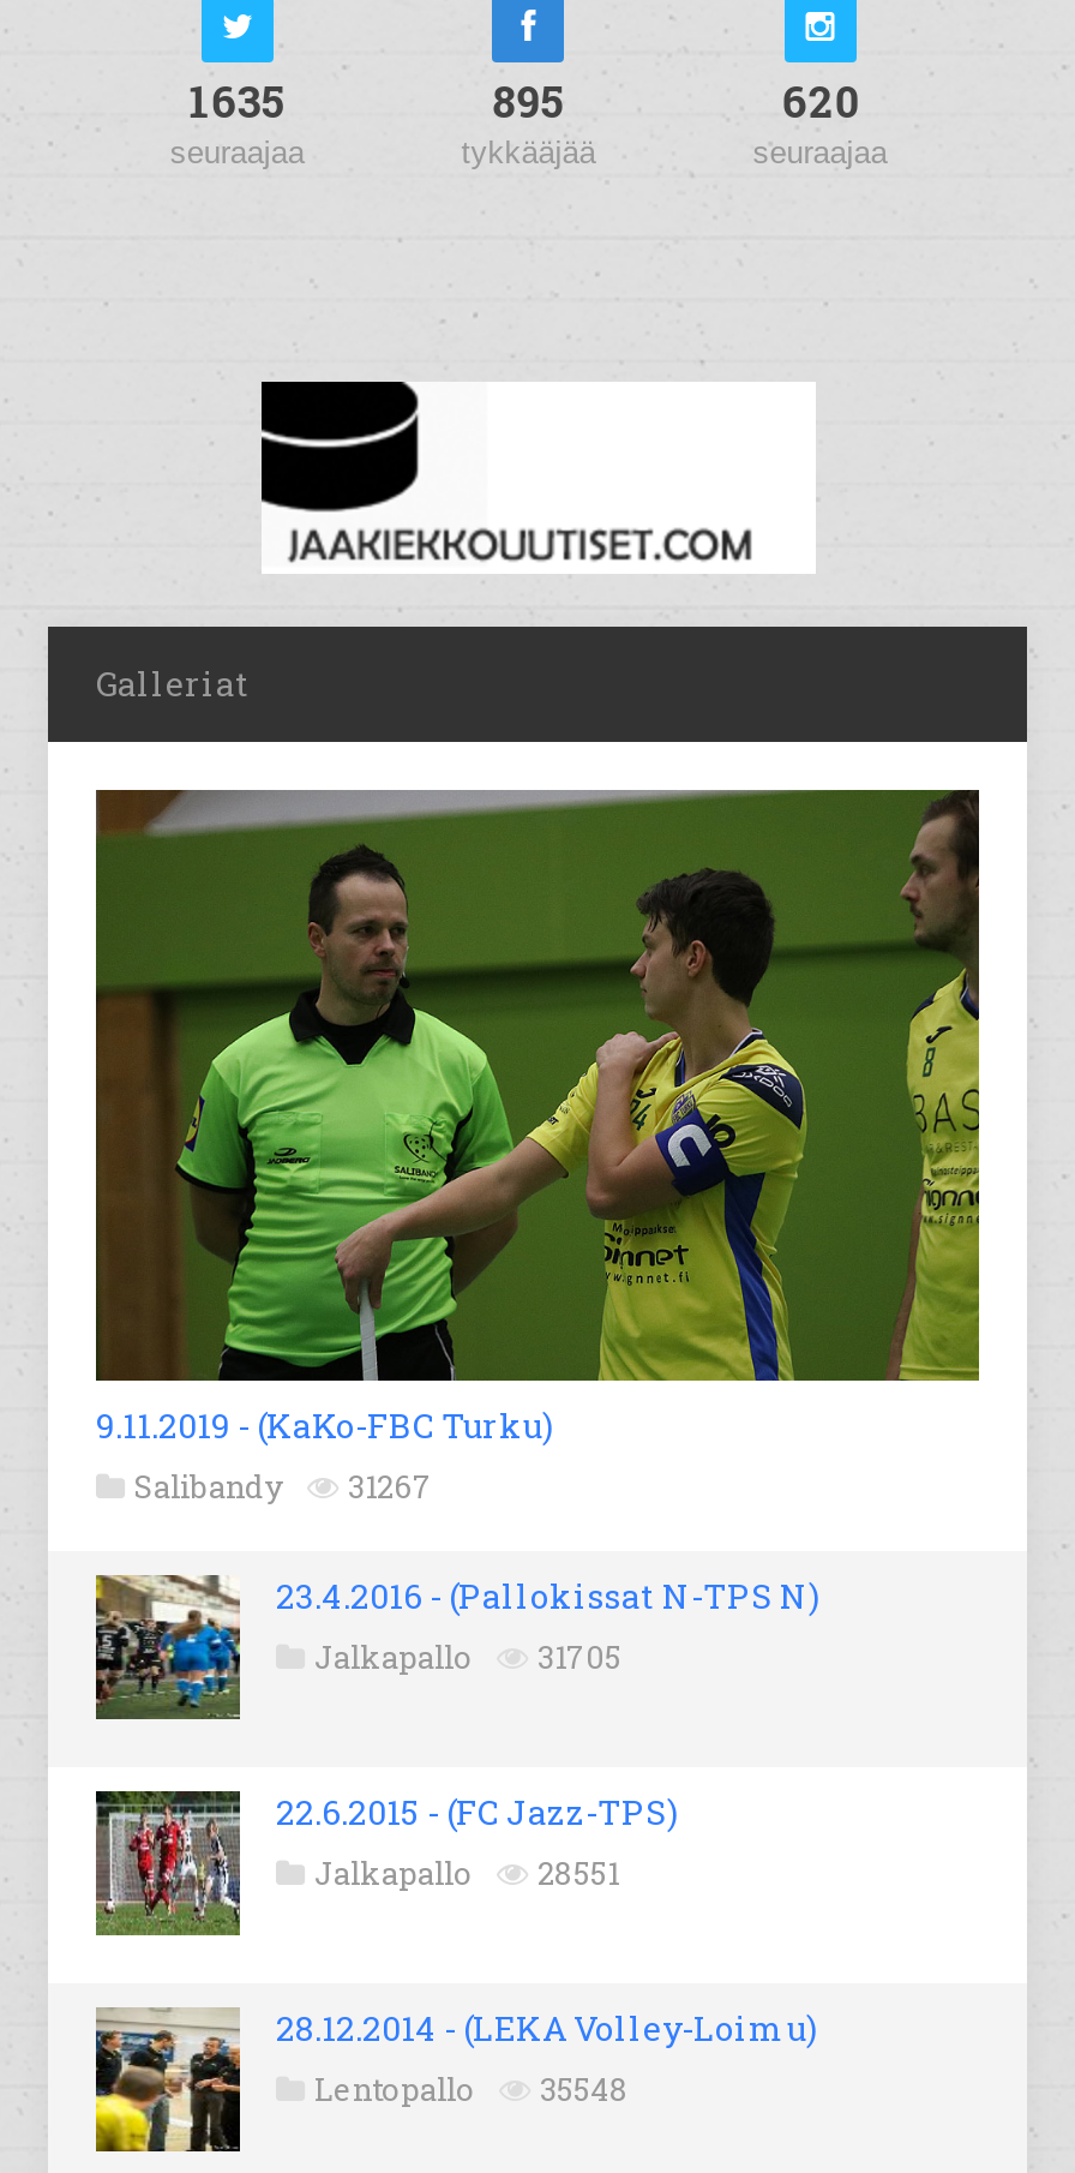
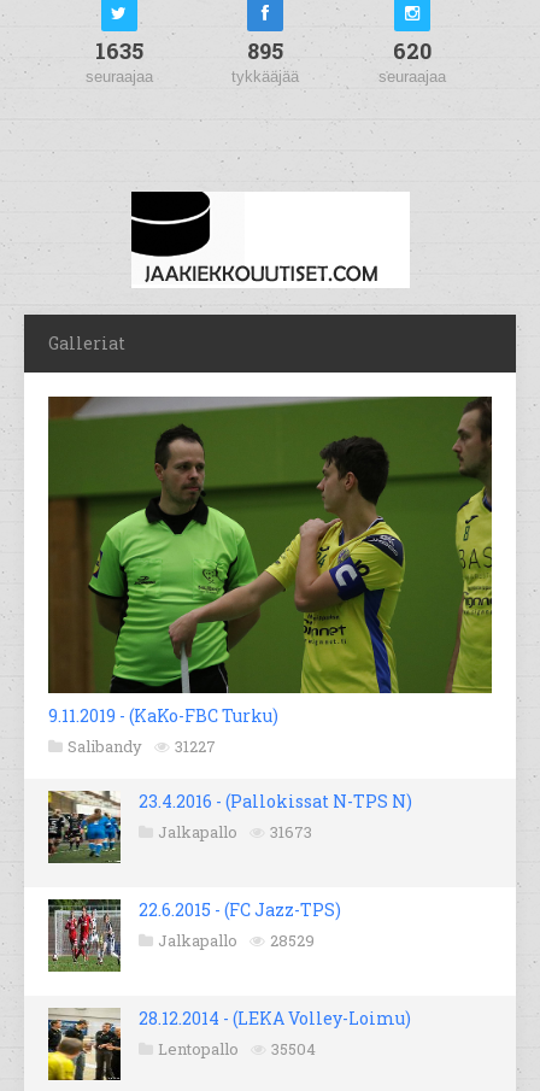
- Salibandy 31267
+ Salibandy 31227

- Jalkapallo 31705
+ Jalkapallo 31673

- Jalkapallo 28551
+ Jalkapallo 28529

- Lentopallo 35548
+ Lentopallo 35504
